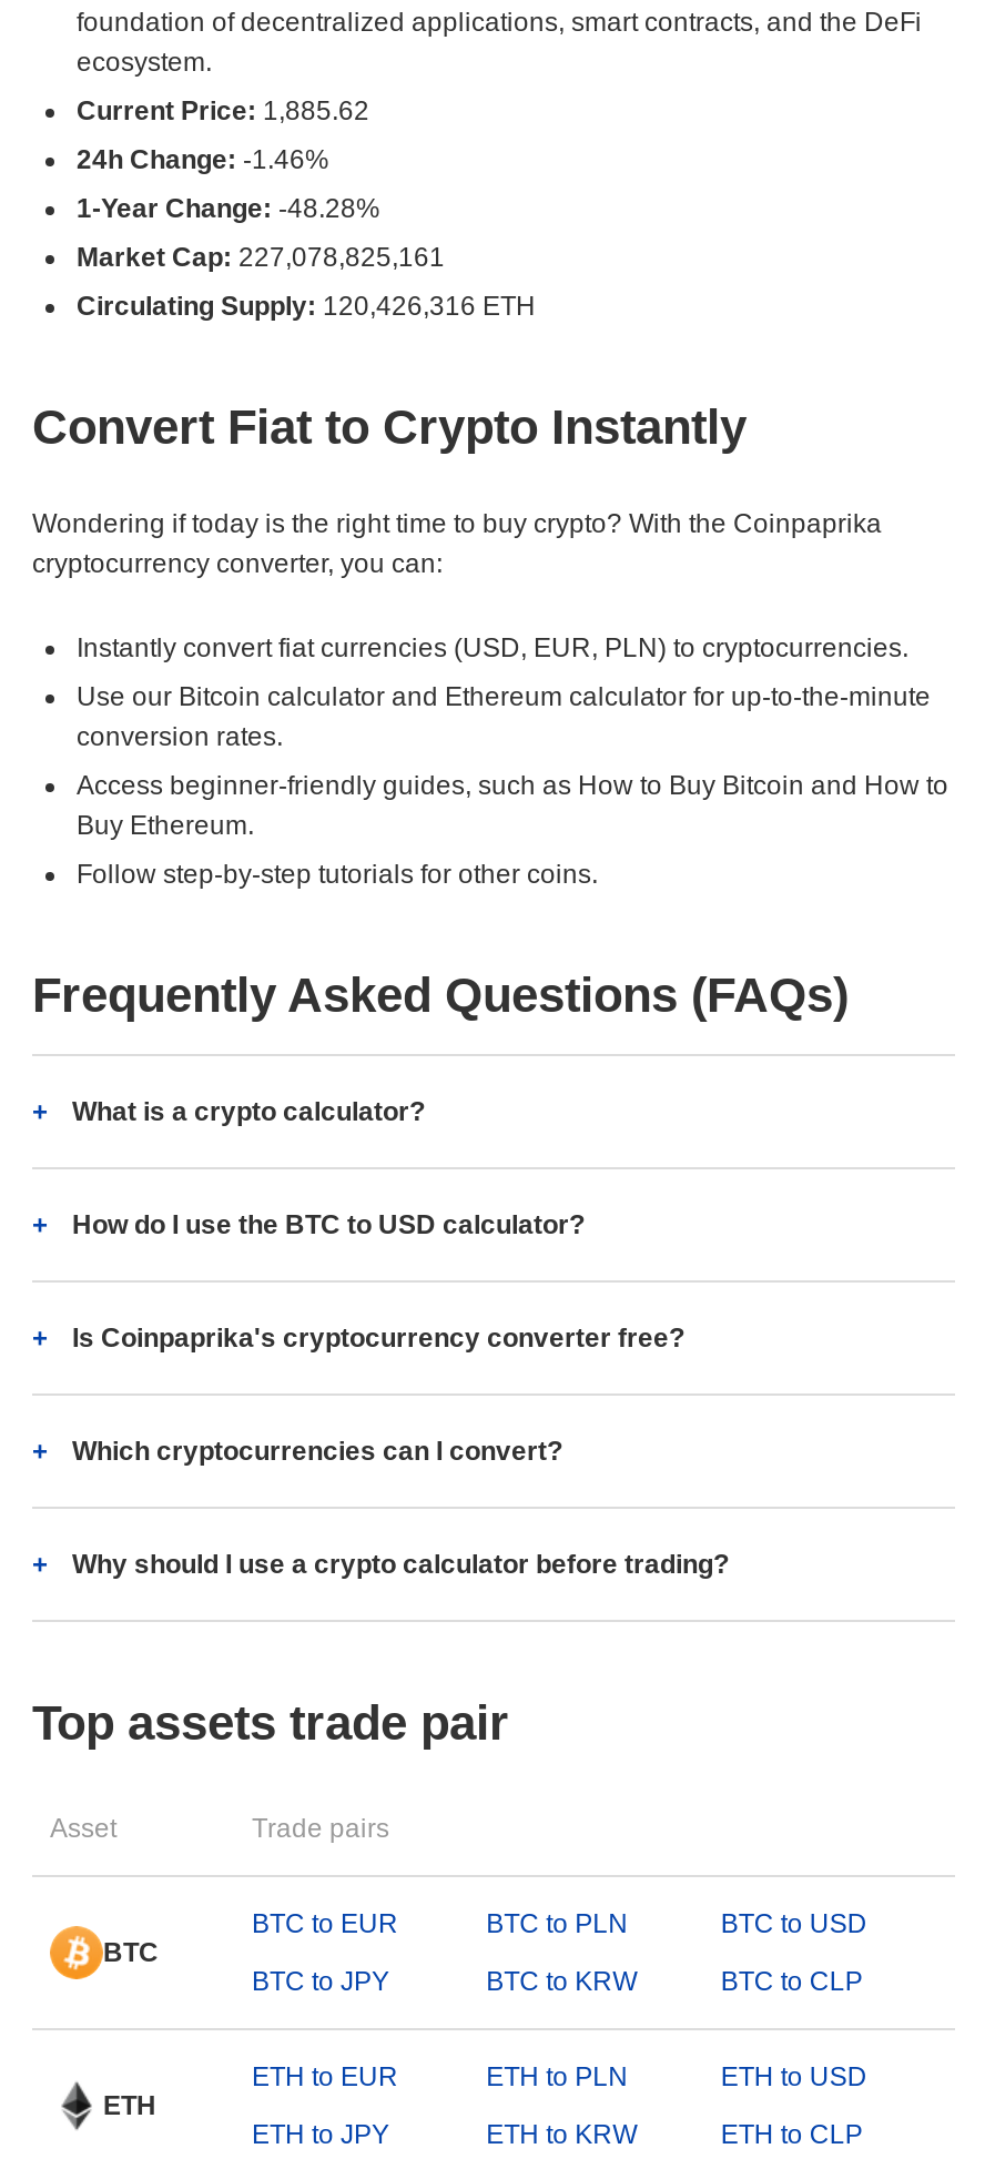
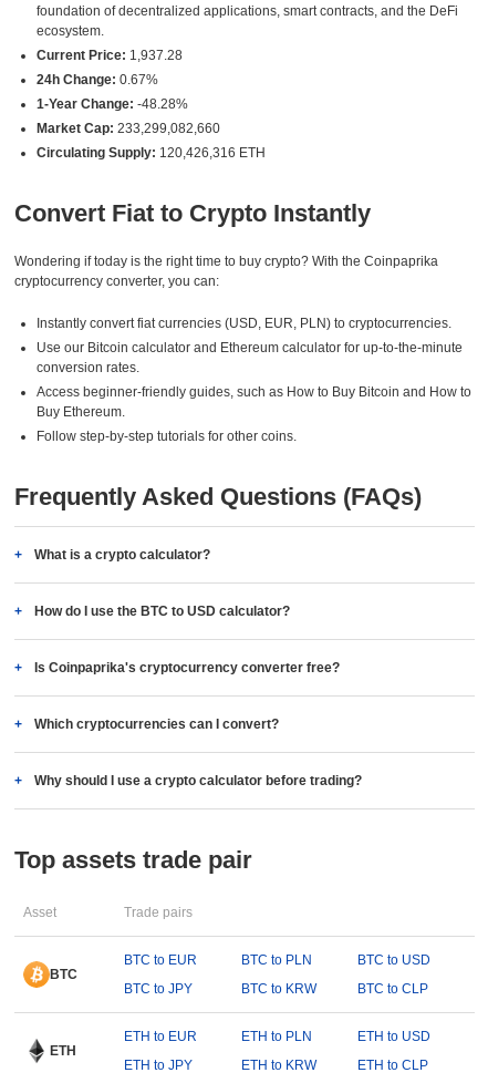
- Current Price: 1,885.62
+ Current Price: 1,937.28

- 24h Change: -1.46%
+ 24h Change: 0.67%

- Market Cap: 227,078,825,161
+ Market Cap: 233,299,082,660
